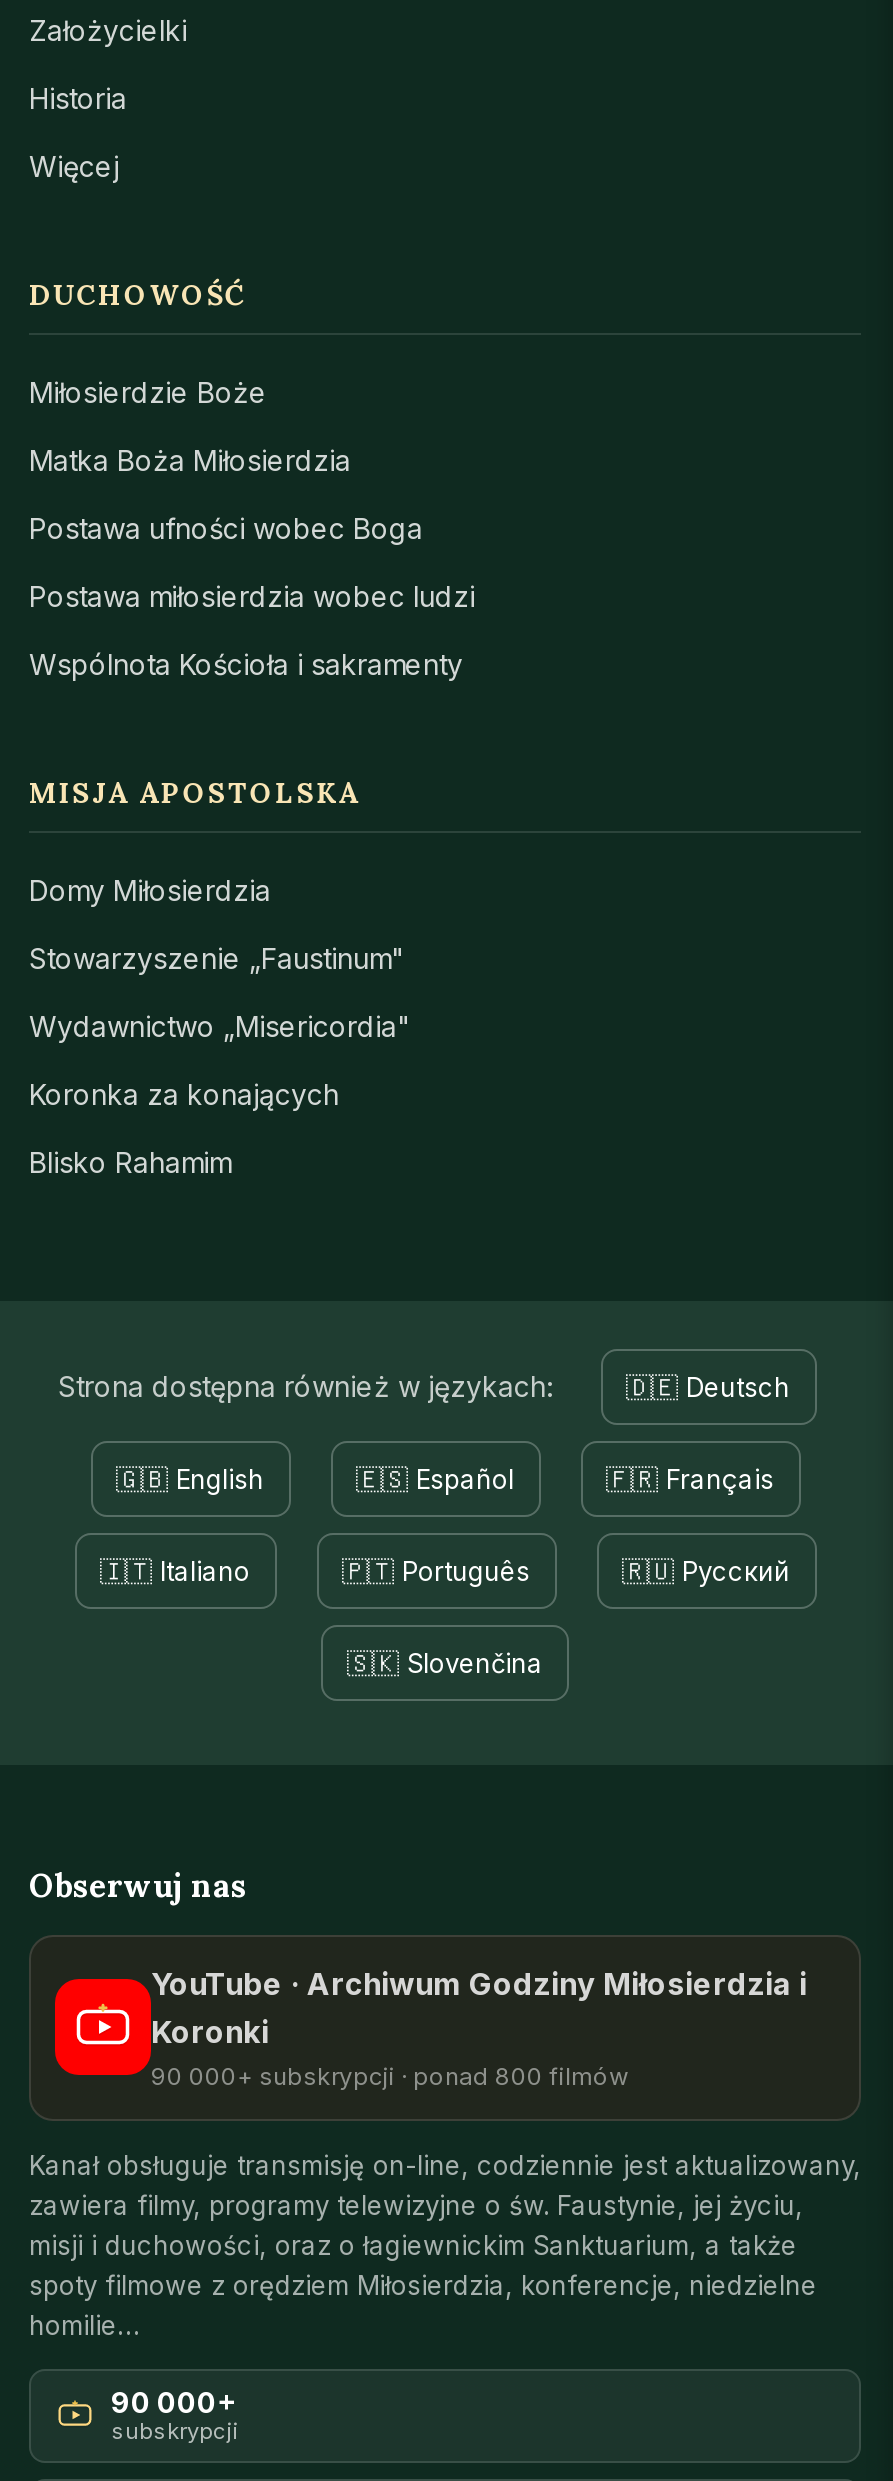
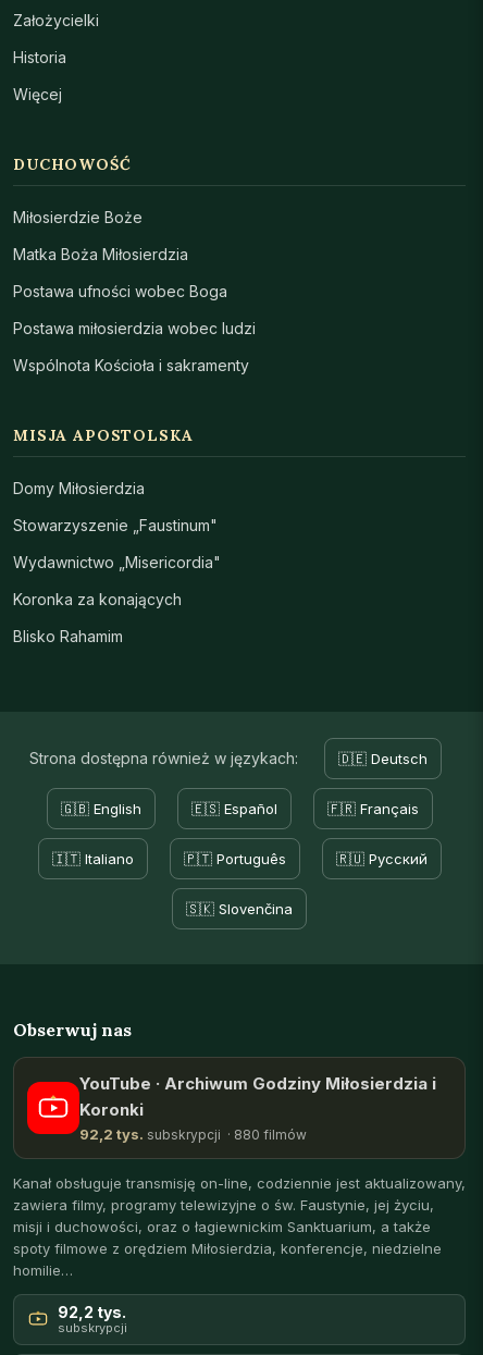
- 90 000+ subskrypcji · ponad 800 filmów
+ 92,2 tys. subskrypcji · 880 filmów

- 90 000+
+ 92,2 tys.
